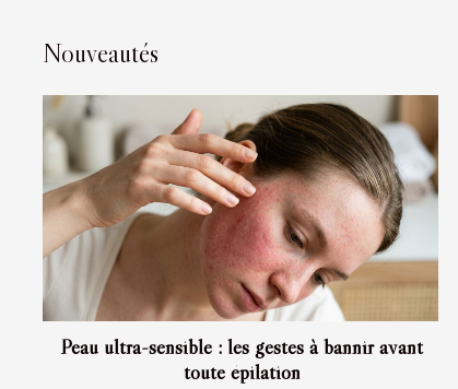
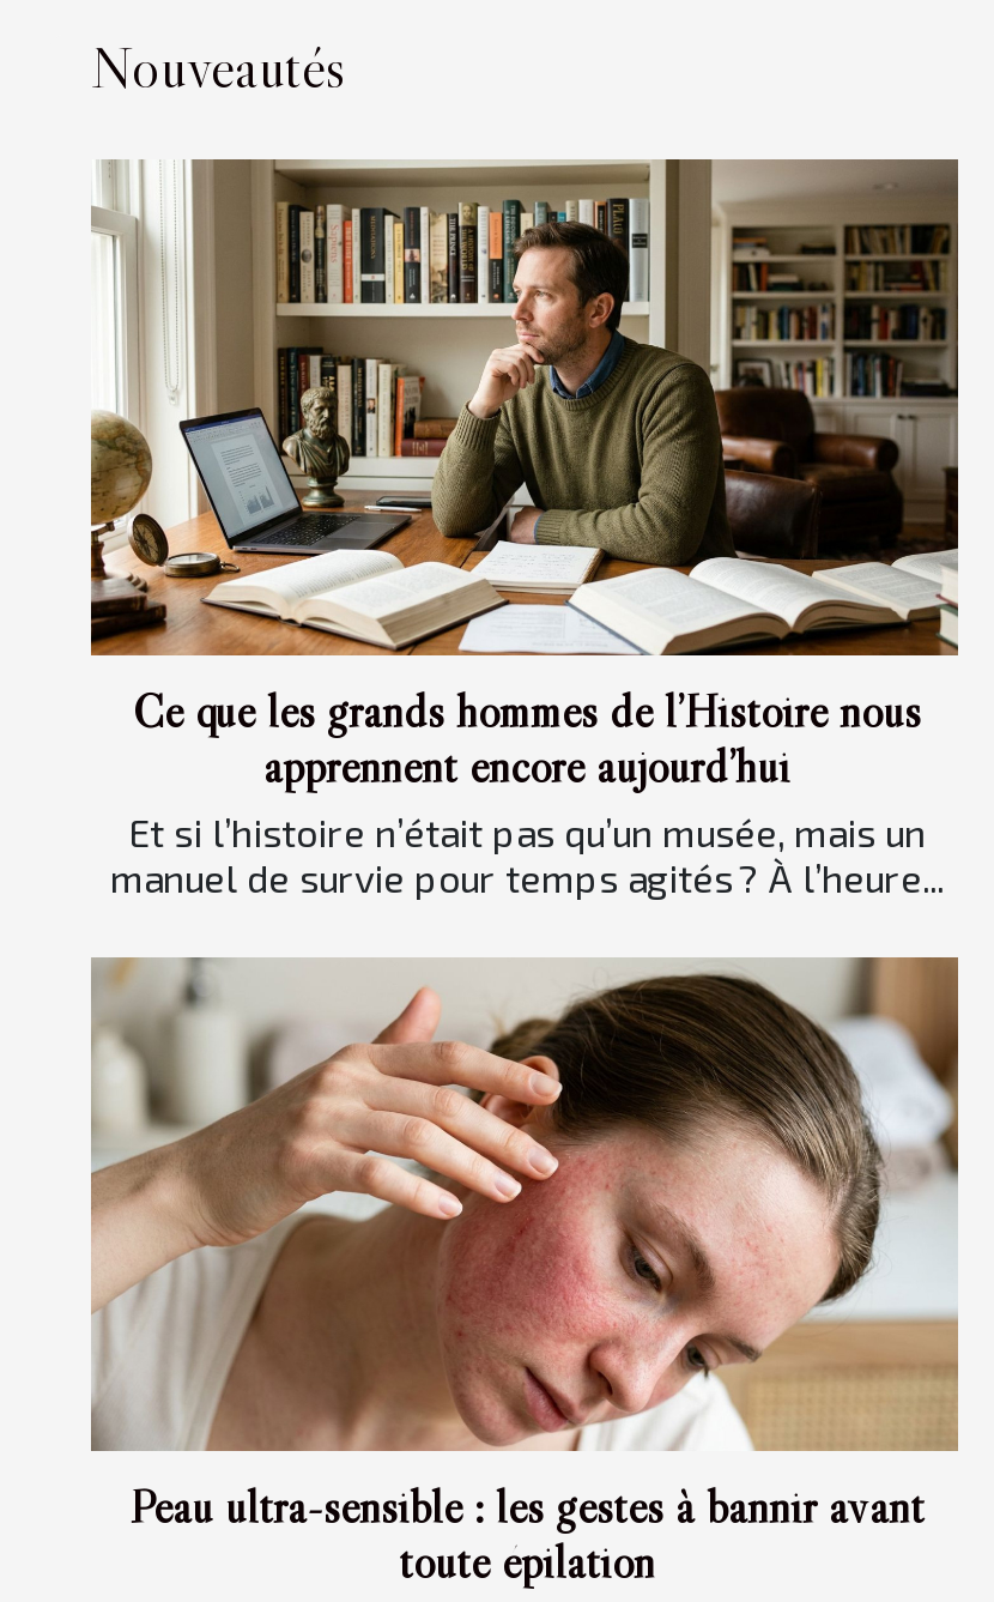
+ [image]
+ Ce que les grands hommes de l’Histoire nous
+ apprennent encore aujourd’hui
+ Et si l’histoire n’était pas qu’un musée, mais un
+ manuel de survie pour temps agités ? À l’heure...
